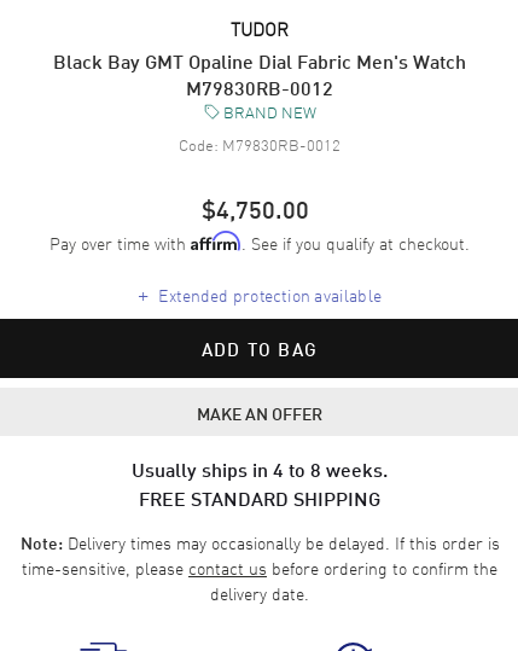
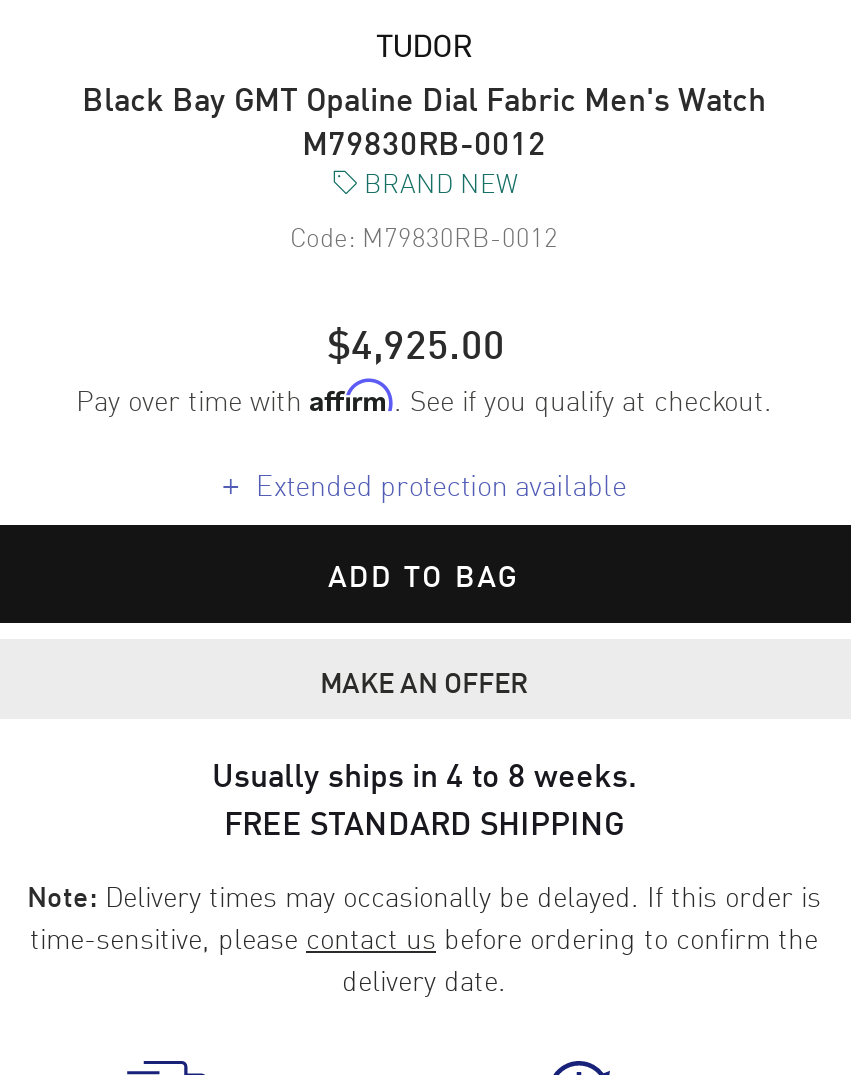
- $4,750.00
+ $4,925.00
